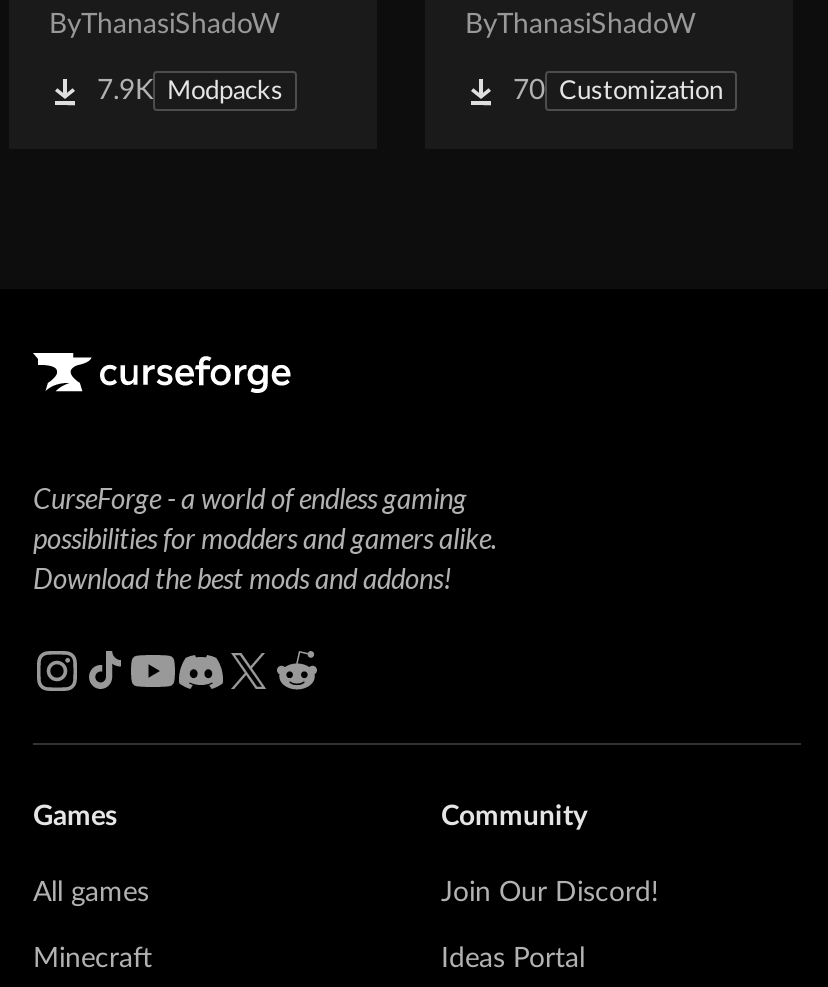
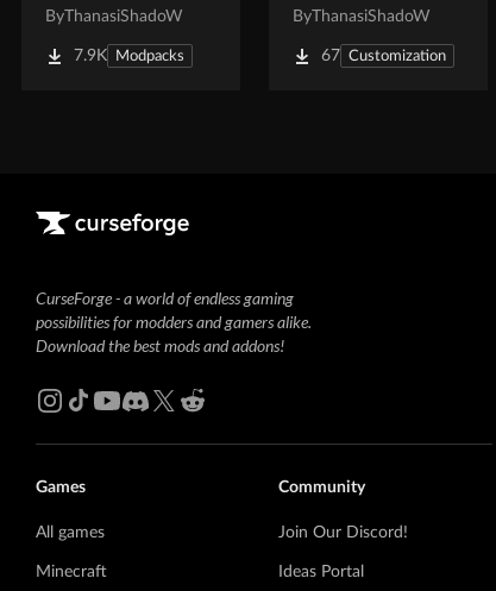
- 70 Customization
+ 67 Customization
